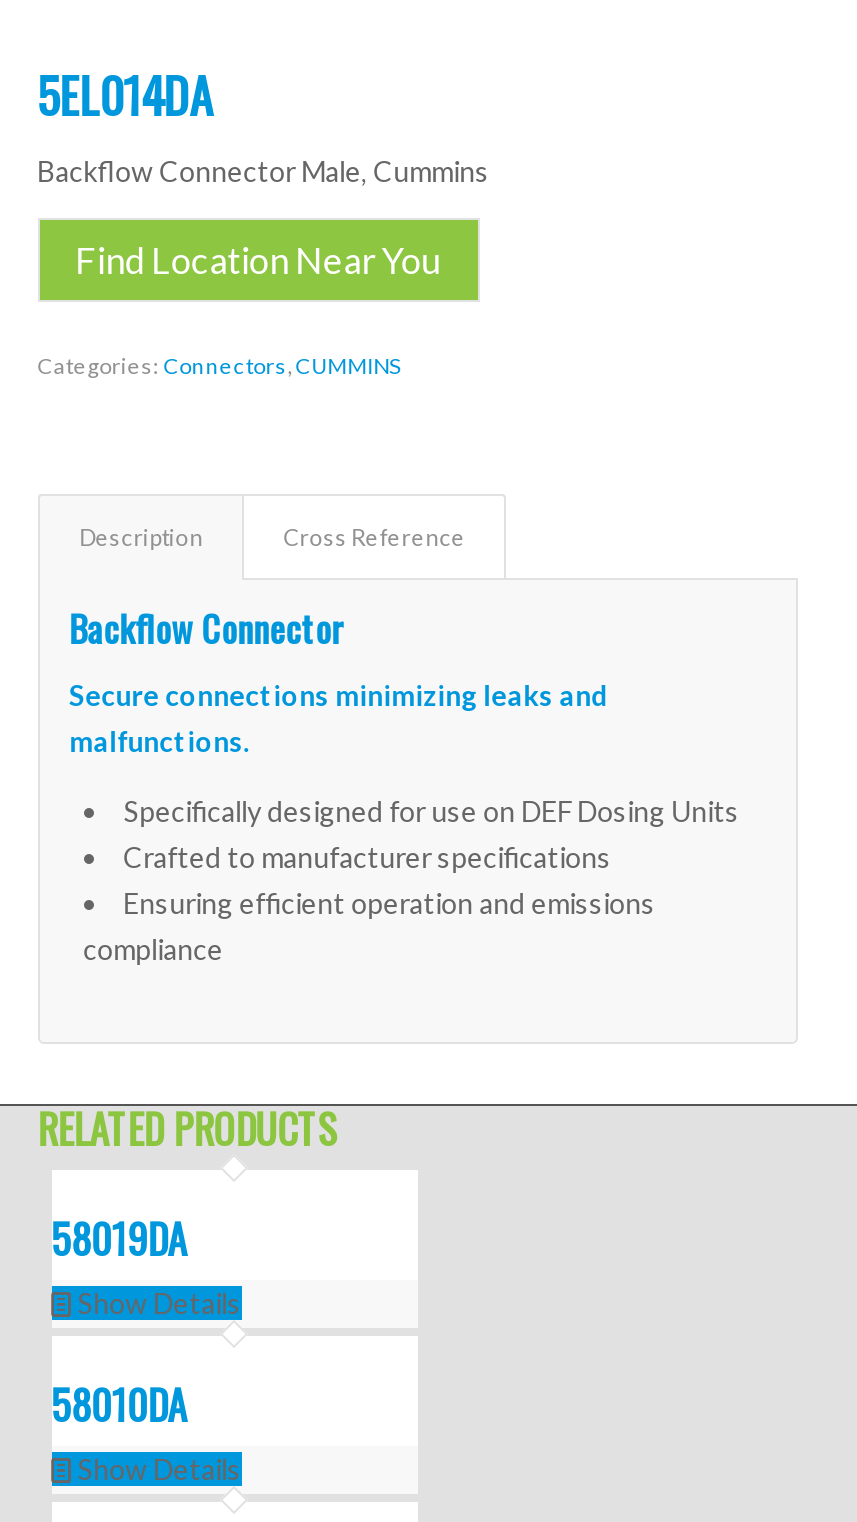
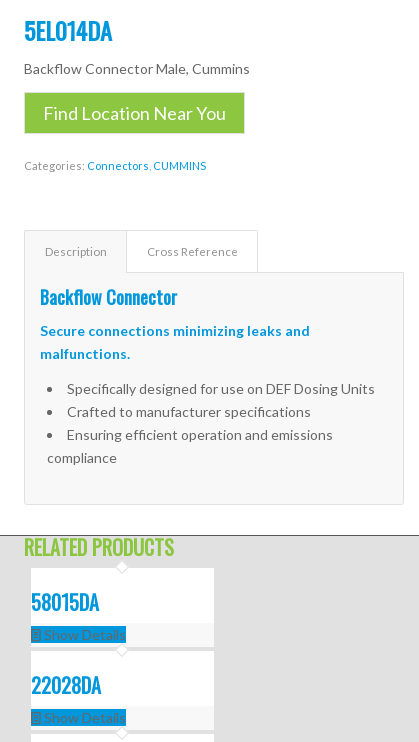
- 58019DA
+ 58015DA

- 58010DA
+ 22028DA
